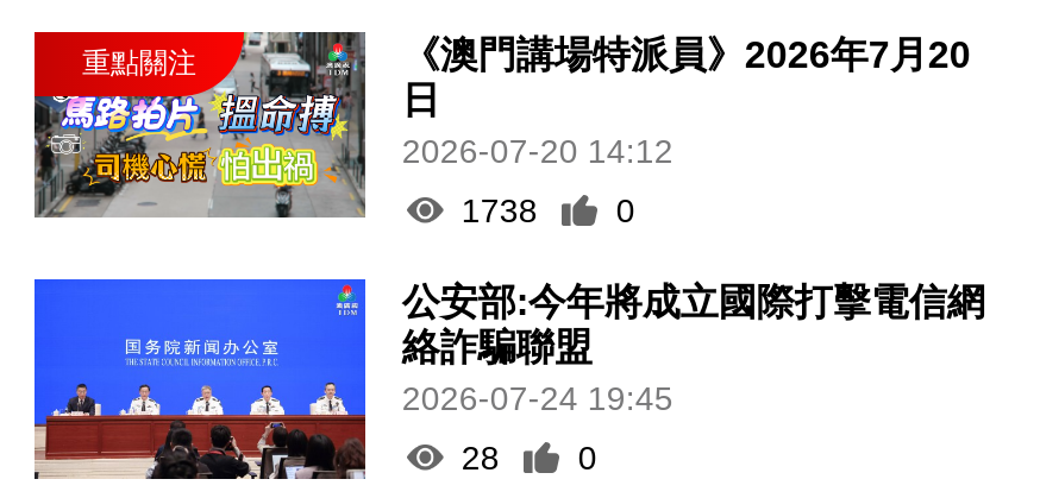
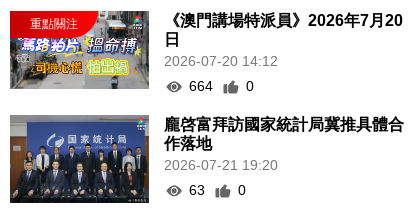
- 1738
+ 664

- [image]
- 公安部:今年將成立國際打擊電信網
- 絡詐騙聯盟
- 2026-07-24 19:45
+ [image]
+ 龐啓富拜訪國家統計局冀推具體合
+ 作落地
+ 2026-07-21 19:20

- 28
+ 63
